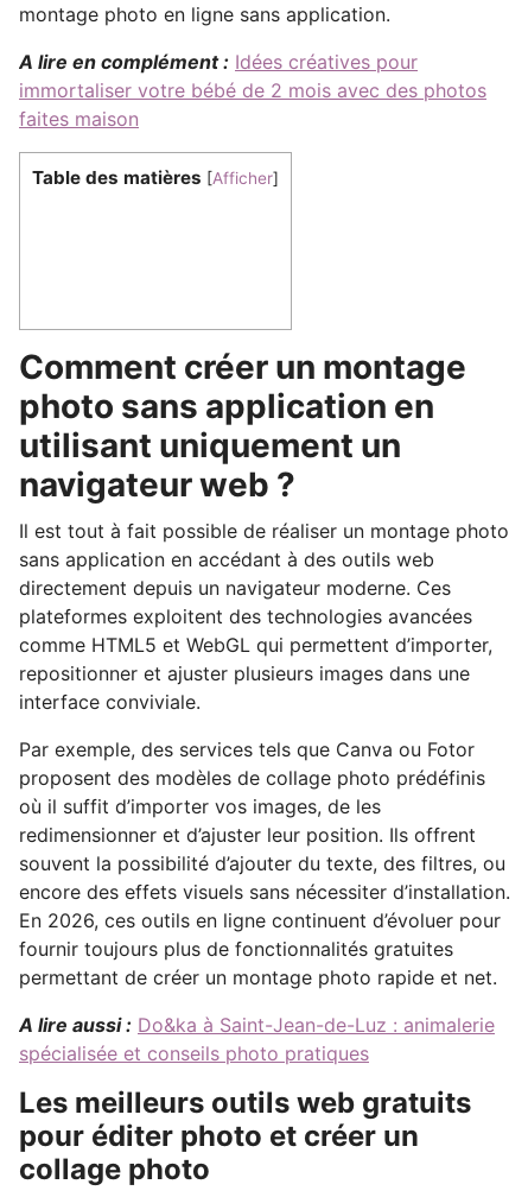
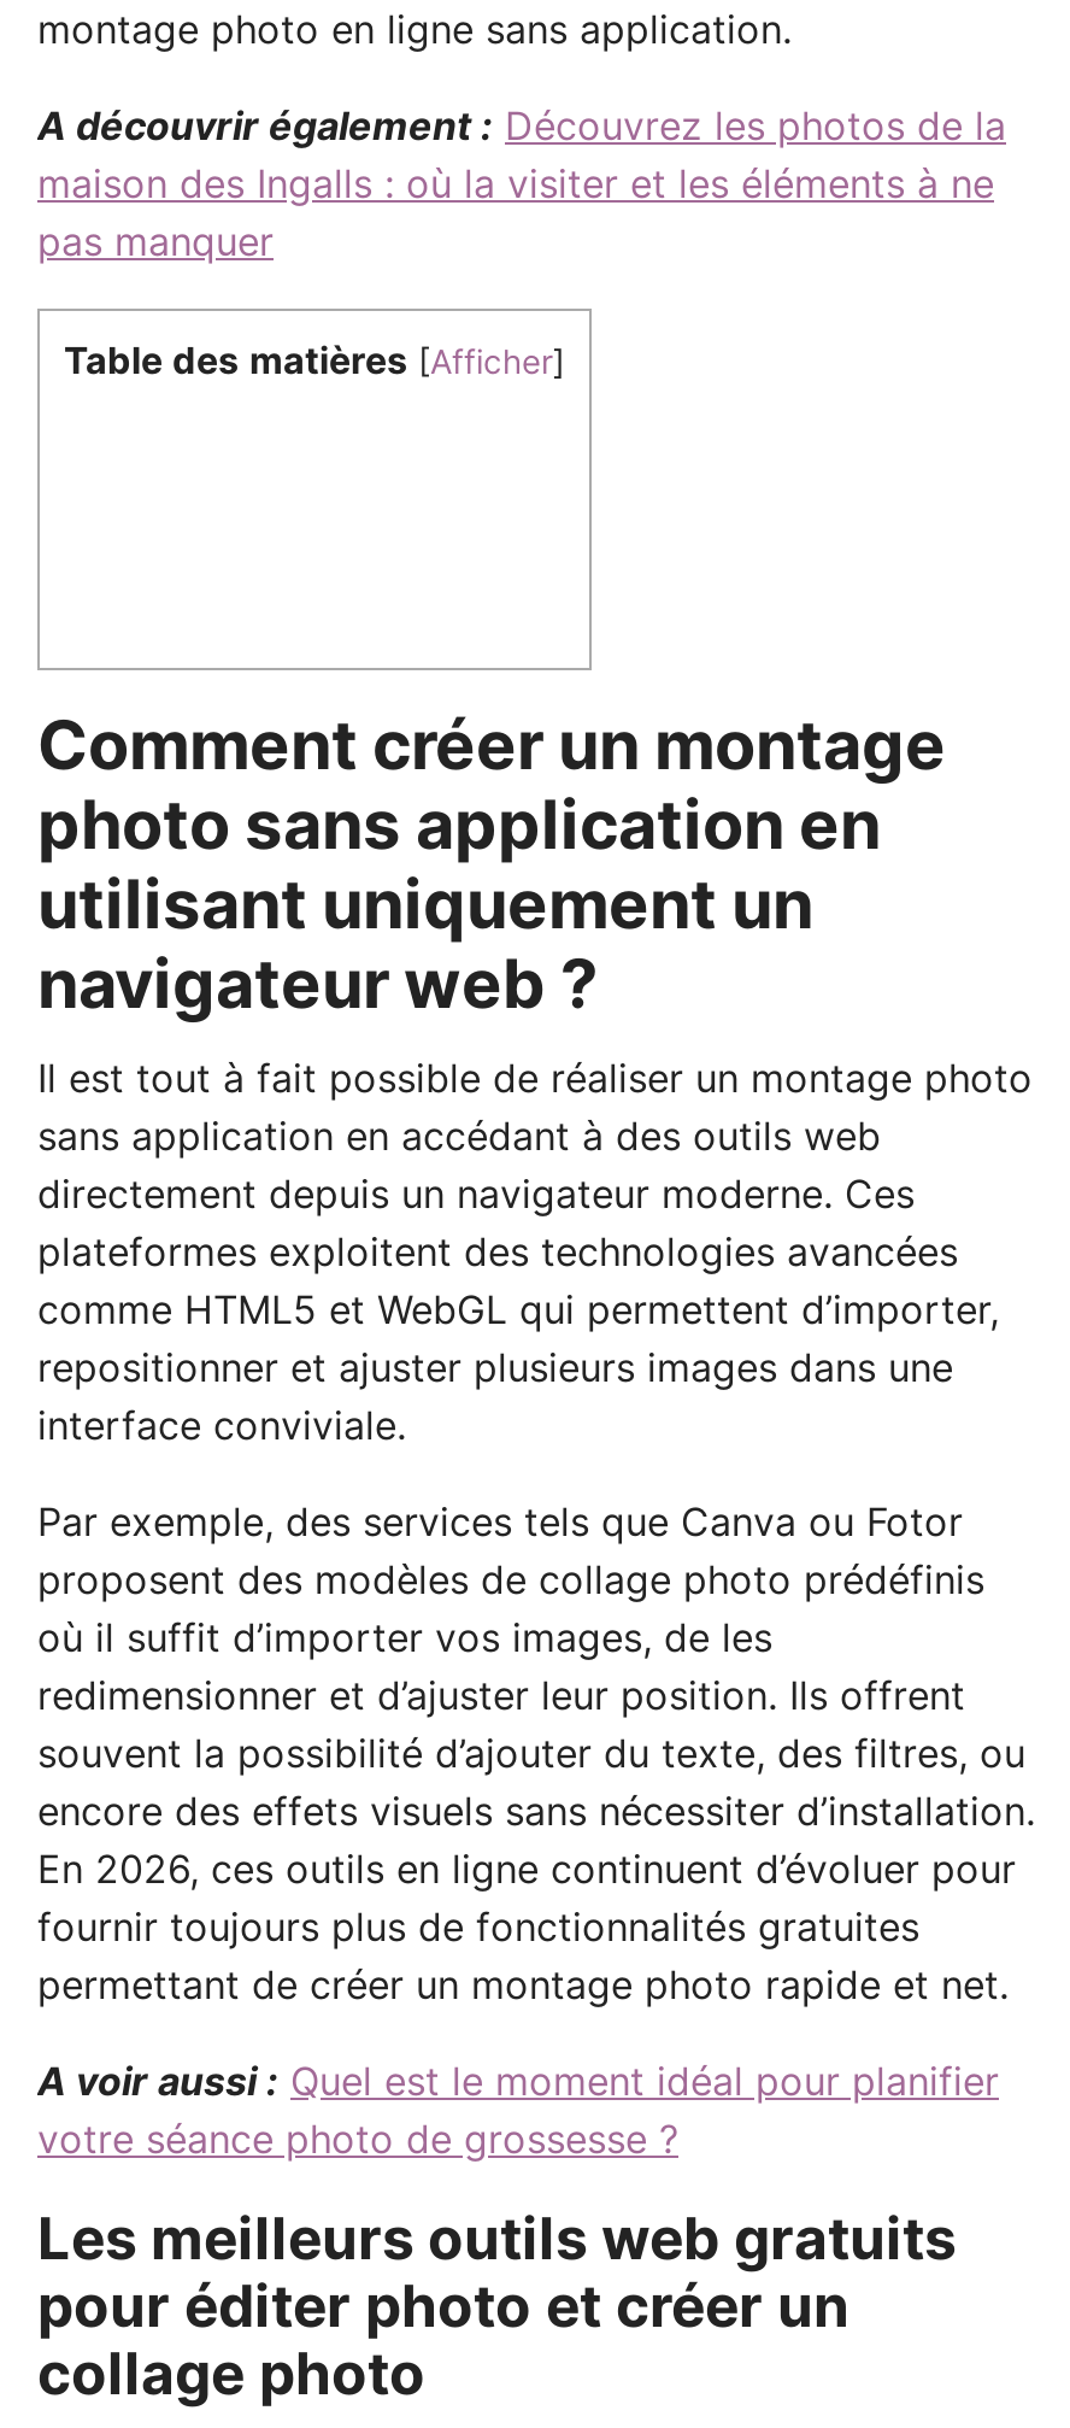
- A lire en complément : Idées créatives pour
- immortaliser votre bébé de 2 mois avec des photos
- faites maison
+ A découvrir également : Découvrez les photos de la
+ maison des Ingalls : où la visiter et les éléments à ne
+ pas manquer

- A lire aussi : Do&ka à Saint-Jean-de-Luz : animalerie
- spécialisée et conseils photo pratiques
+ A voir aussi : Quel est le moment idéal pour planifier
+ votre séance photo de grossesse ?
